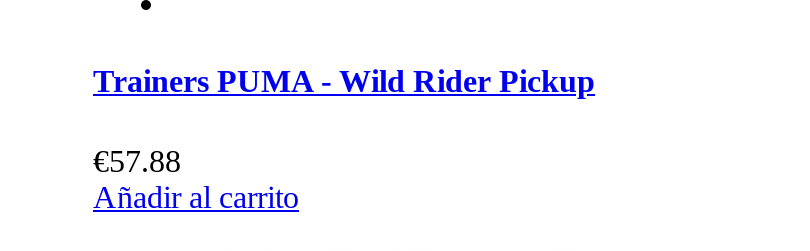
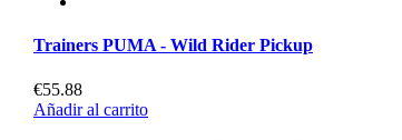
- €57.88
+ €55.88
